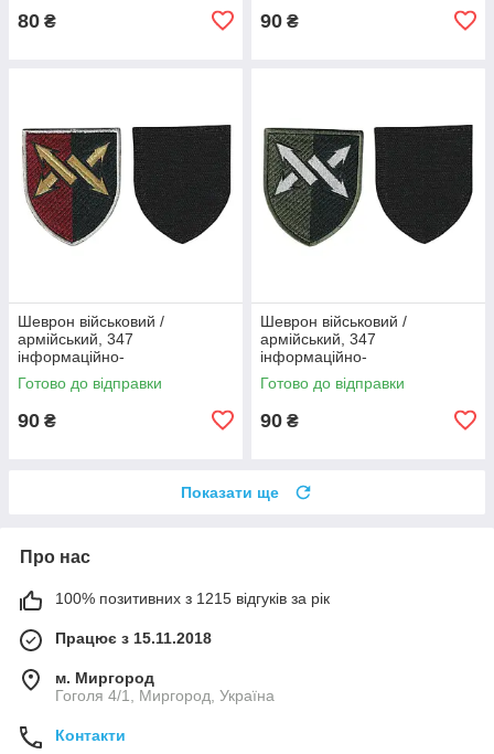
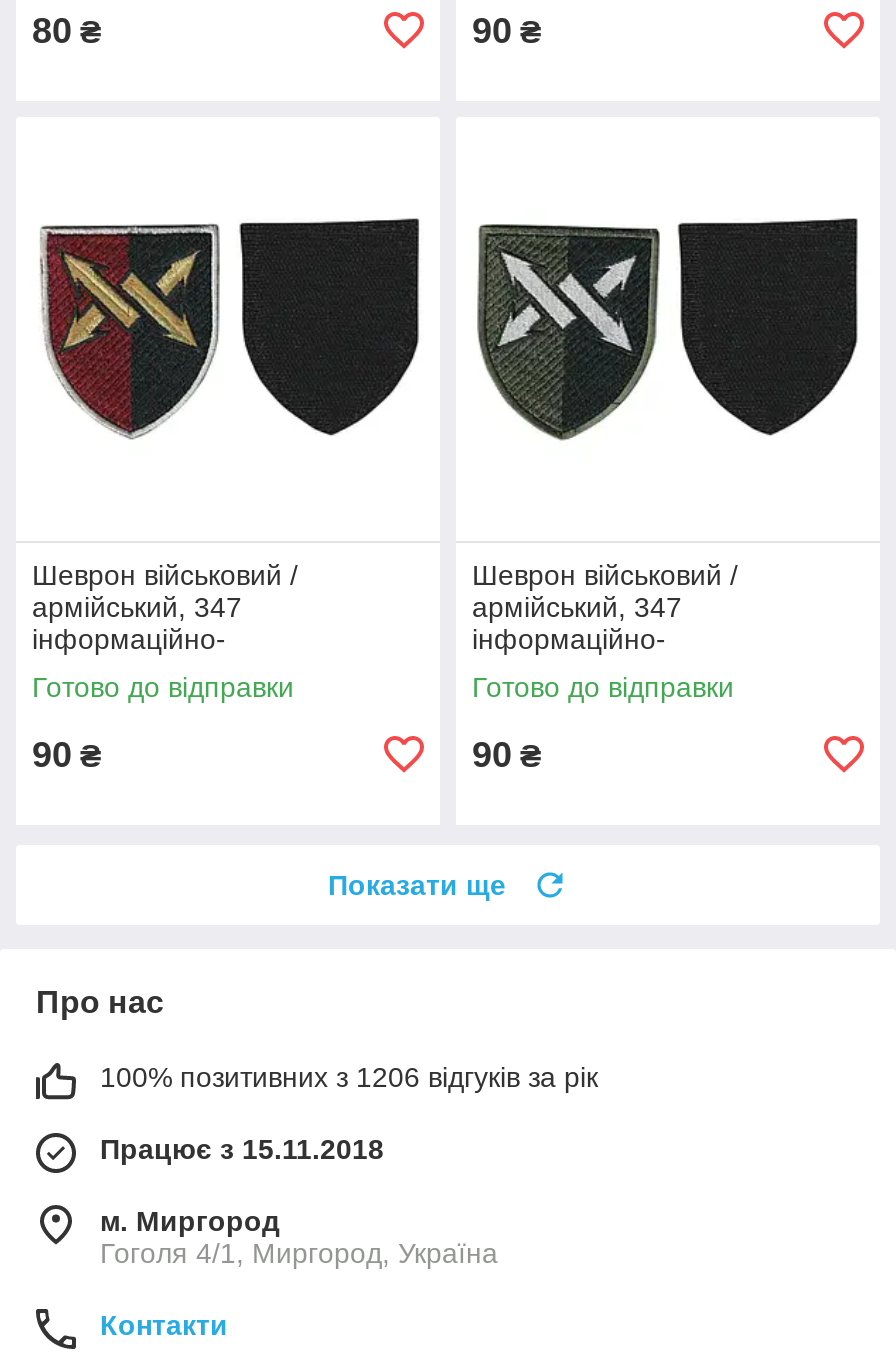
- 100% позитивних з 1215 відгуків за рік
+ 100% позитивних з 1206 відгуків за рік
